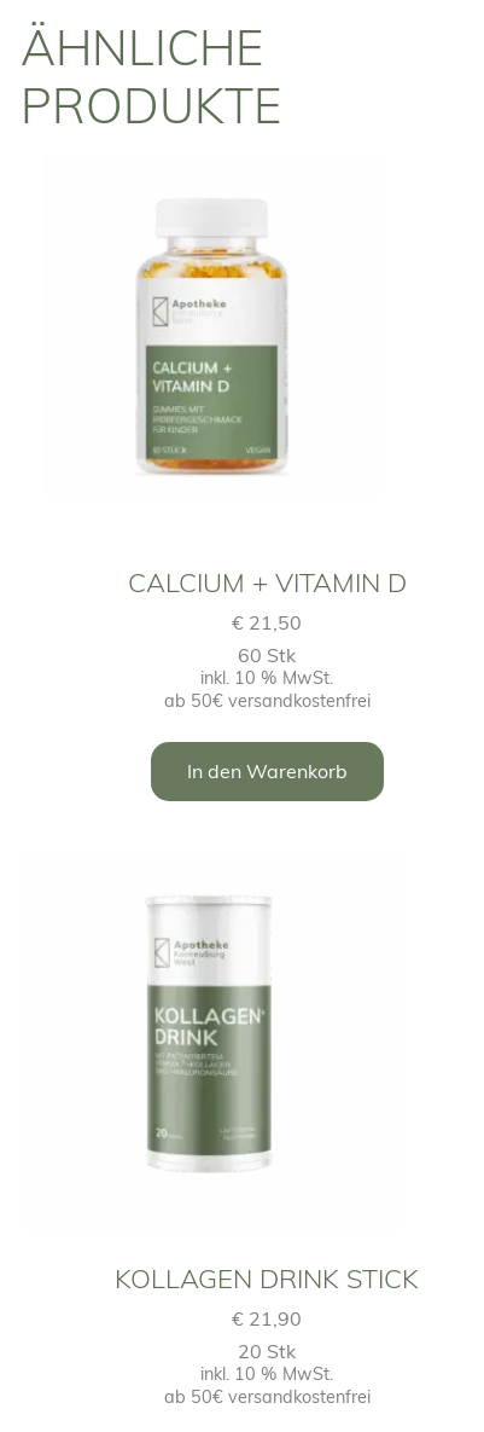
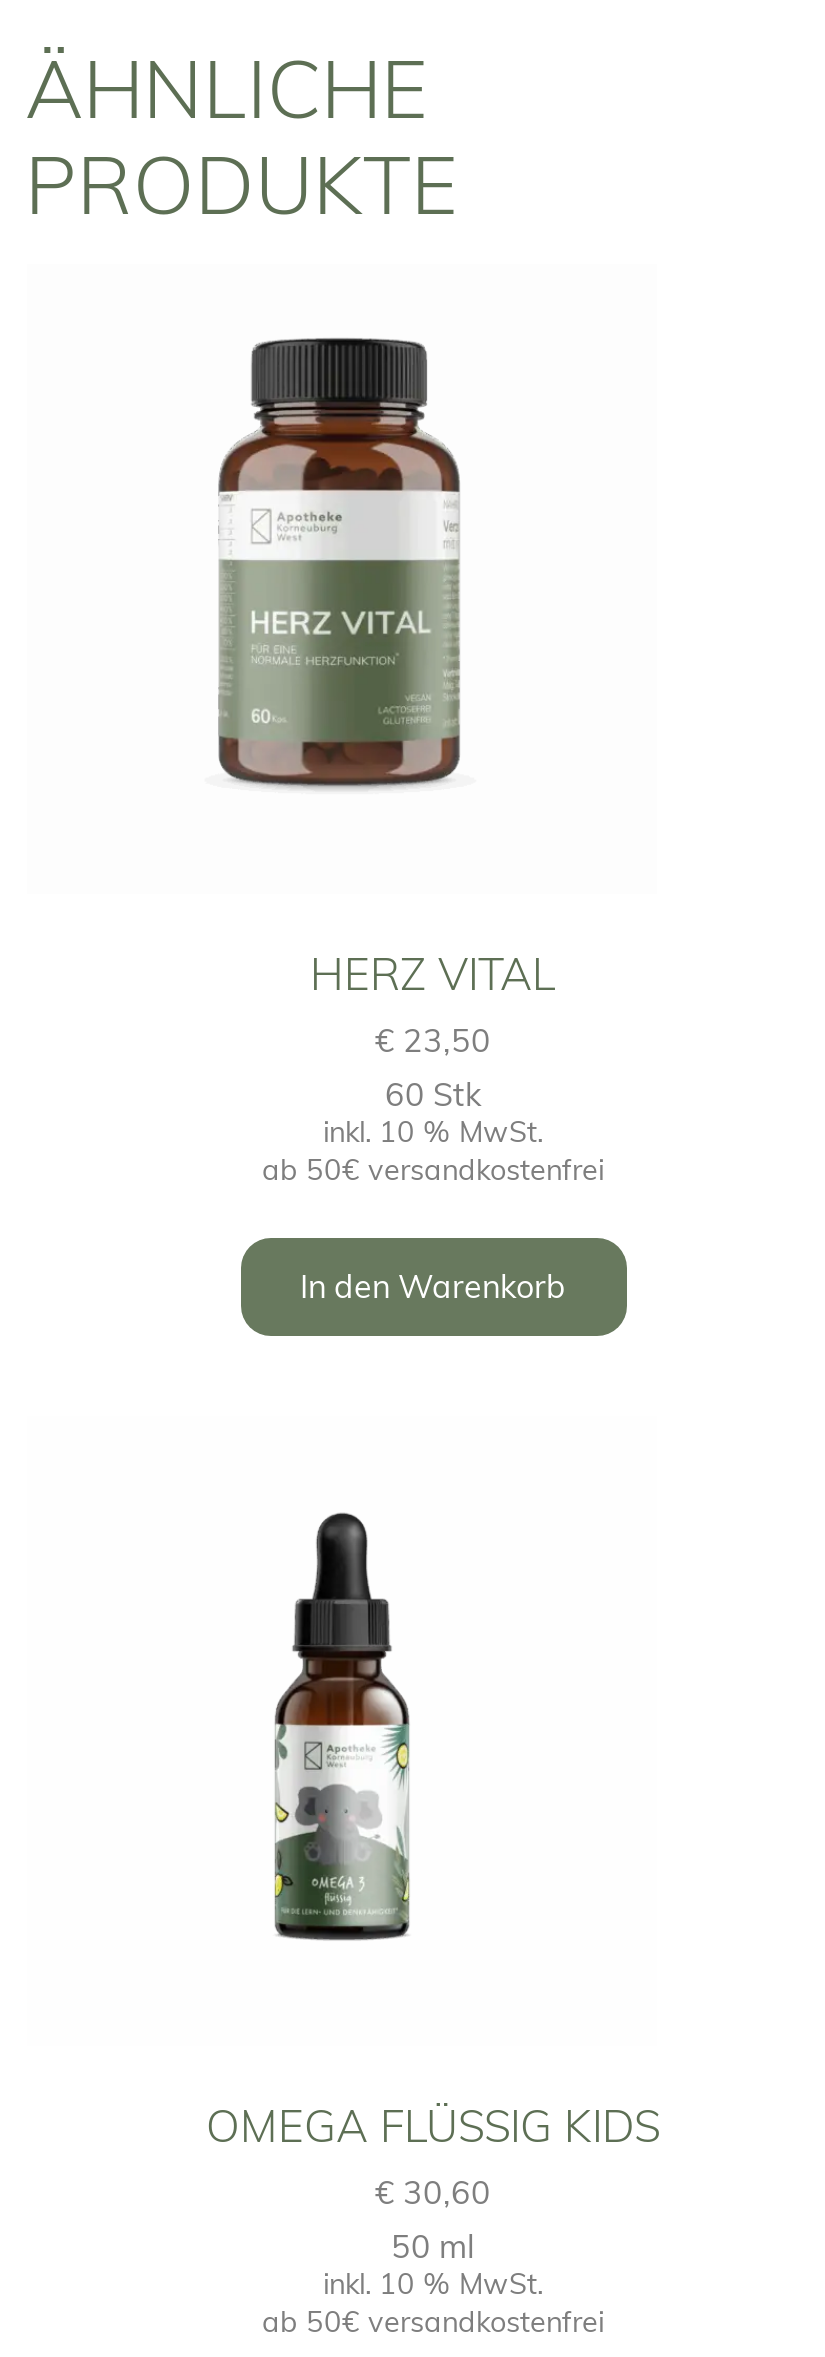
- [image]
+ [image]

- CALCIUM + VITAMIN D
- €21,50
+ HERZ VITAL
+ €23,50

- [image]
+ [image]

- KOLLAGEN DRINK STICK
- €21,90
- 20 Stk
+ OMEGA FLÜSSIG KIDS
+ €30,60
+ 50 ml
